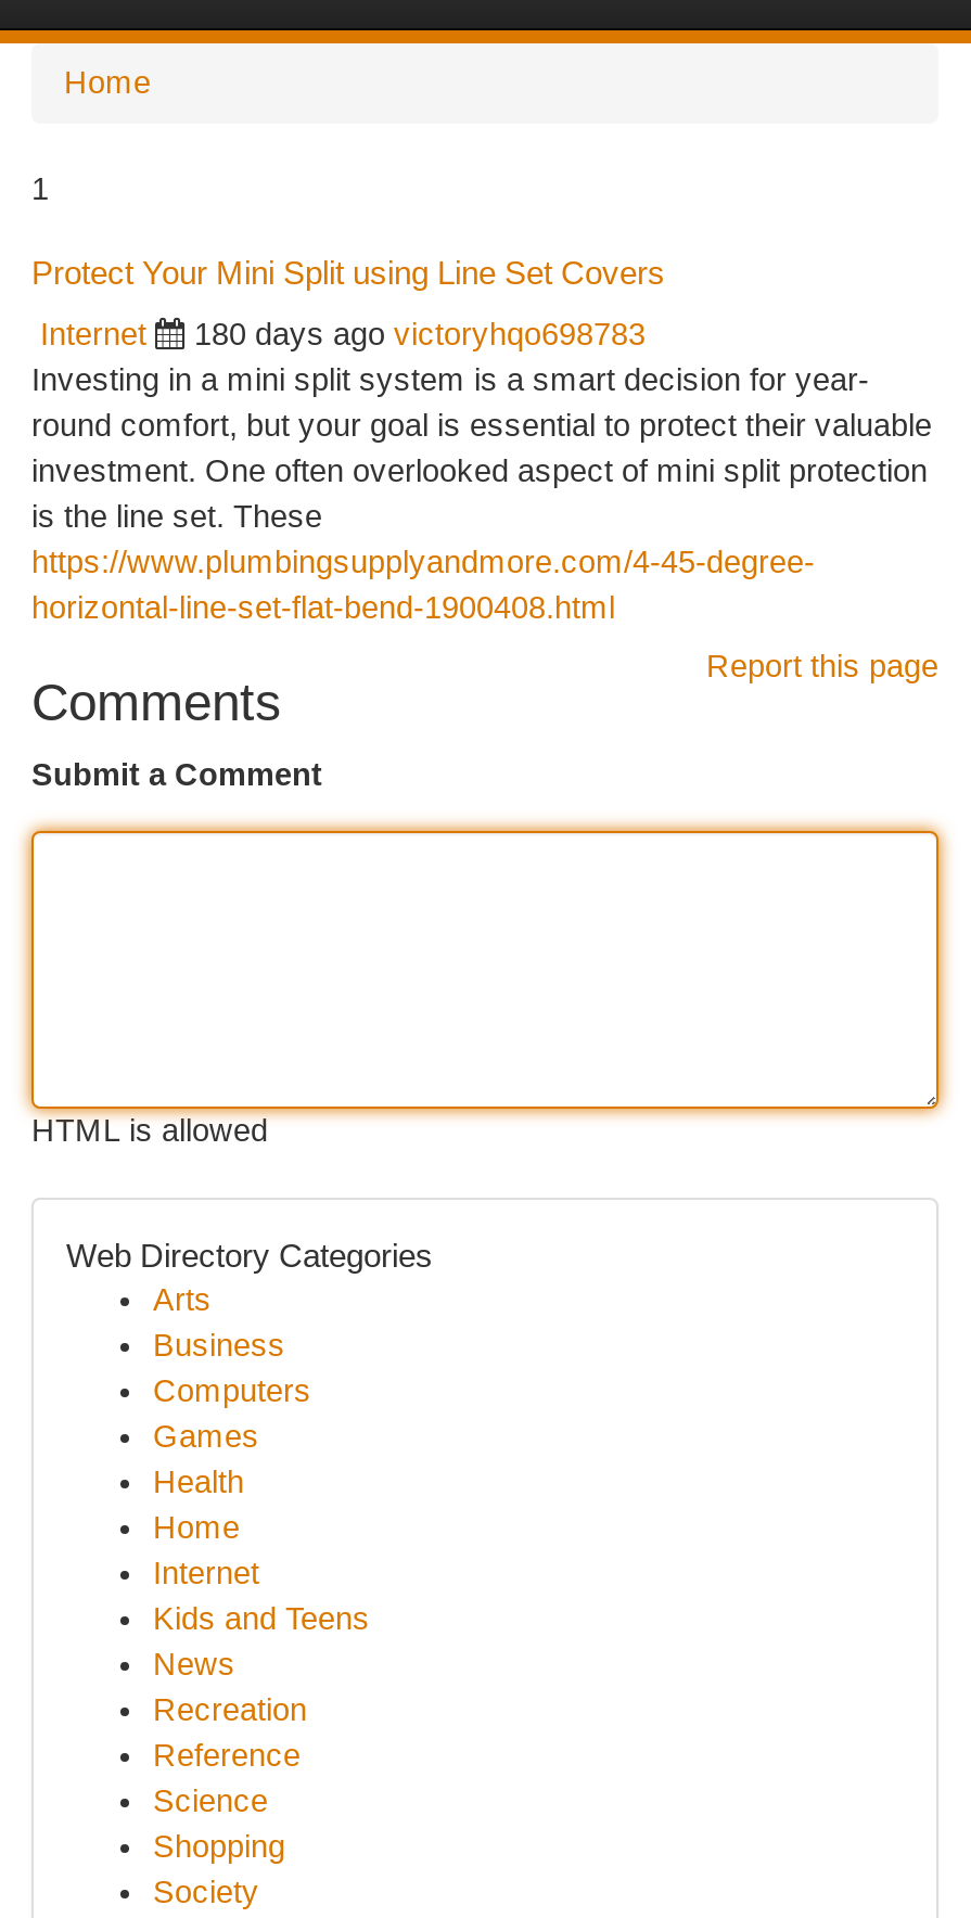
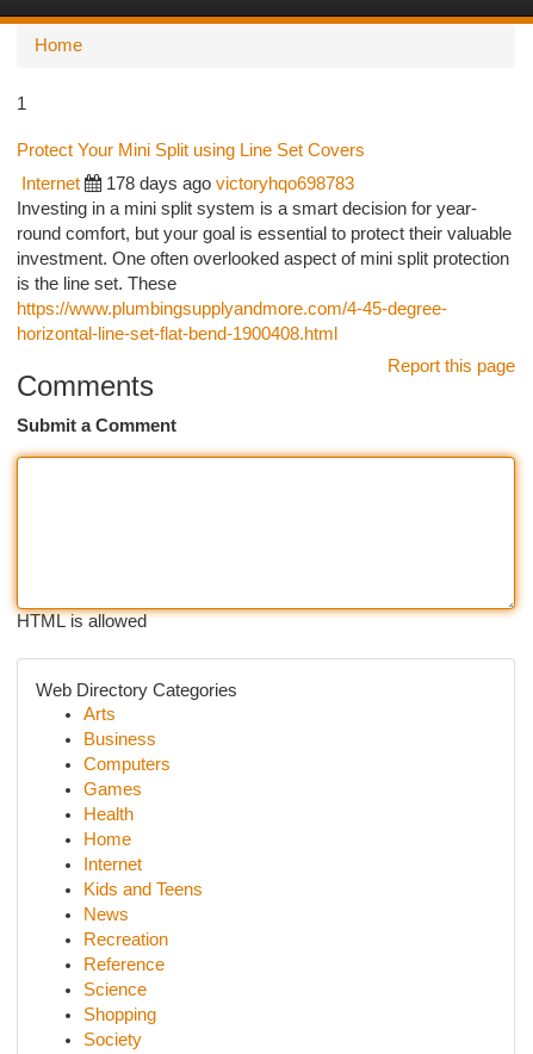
- 180 days ago victoryhqo698783
+ 178 days ago victoryhqo698783
